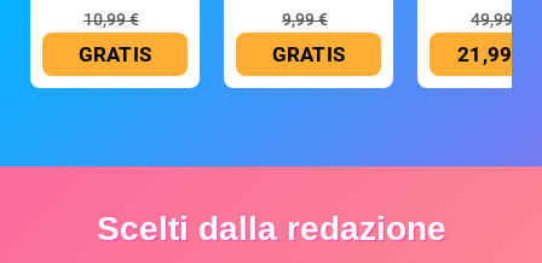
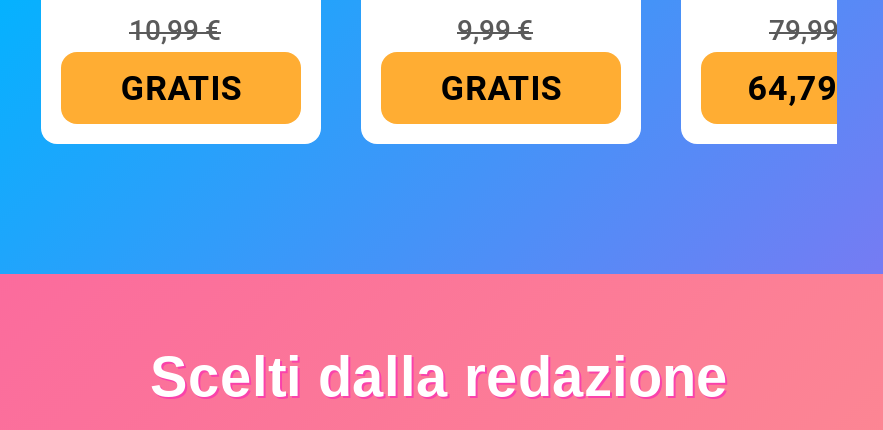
- 49,99 €
+ 79,99 €

- 21,99 €
+ 64,79 €
